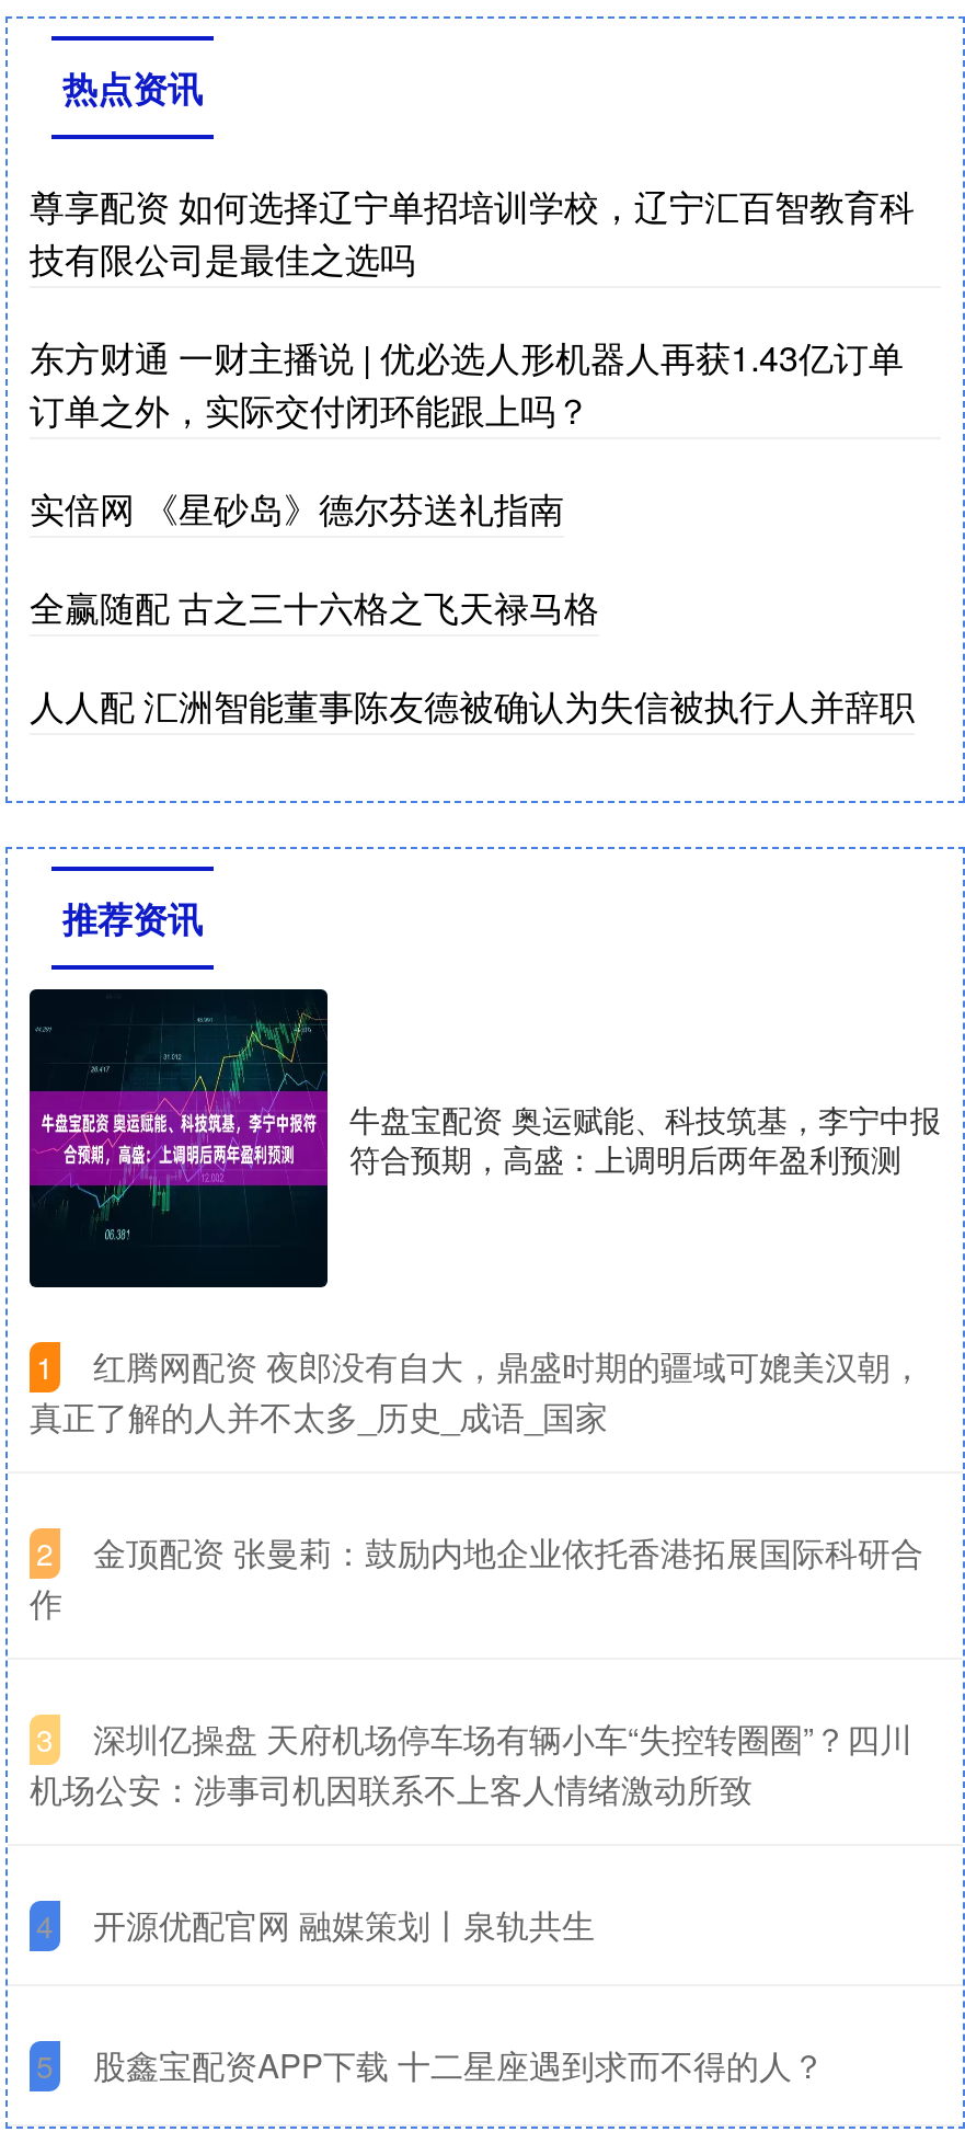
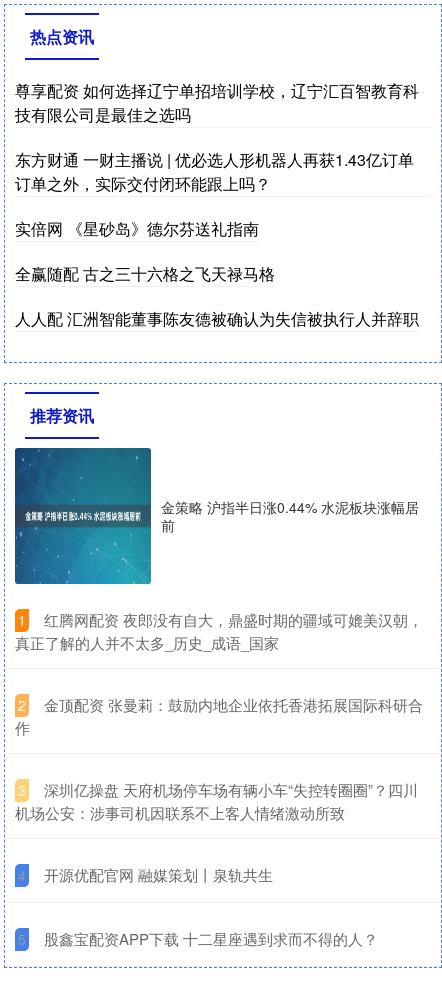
- [image]
- 牛盘宝配资 奥运赋能、科技筑基，李宁中报
- 符合预期，高盛：上调明后两年盈利预测
+ [image]
+ 金策略 沪指半日涨0.44% 水泥板块涨幅居
+ 前
